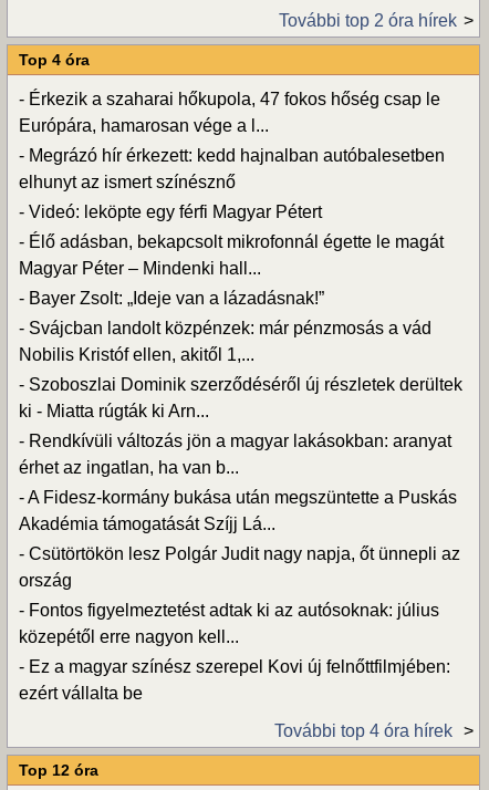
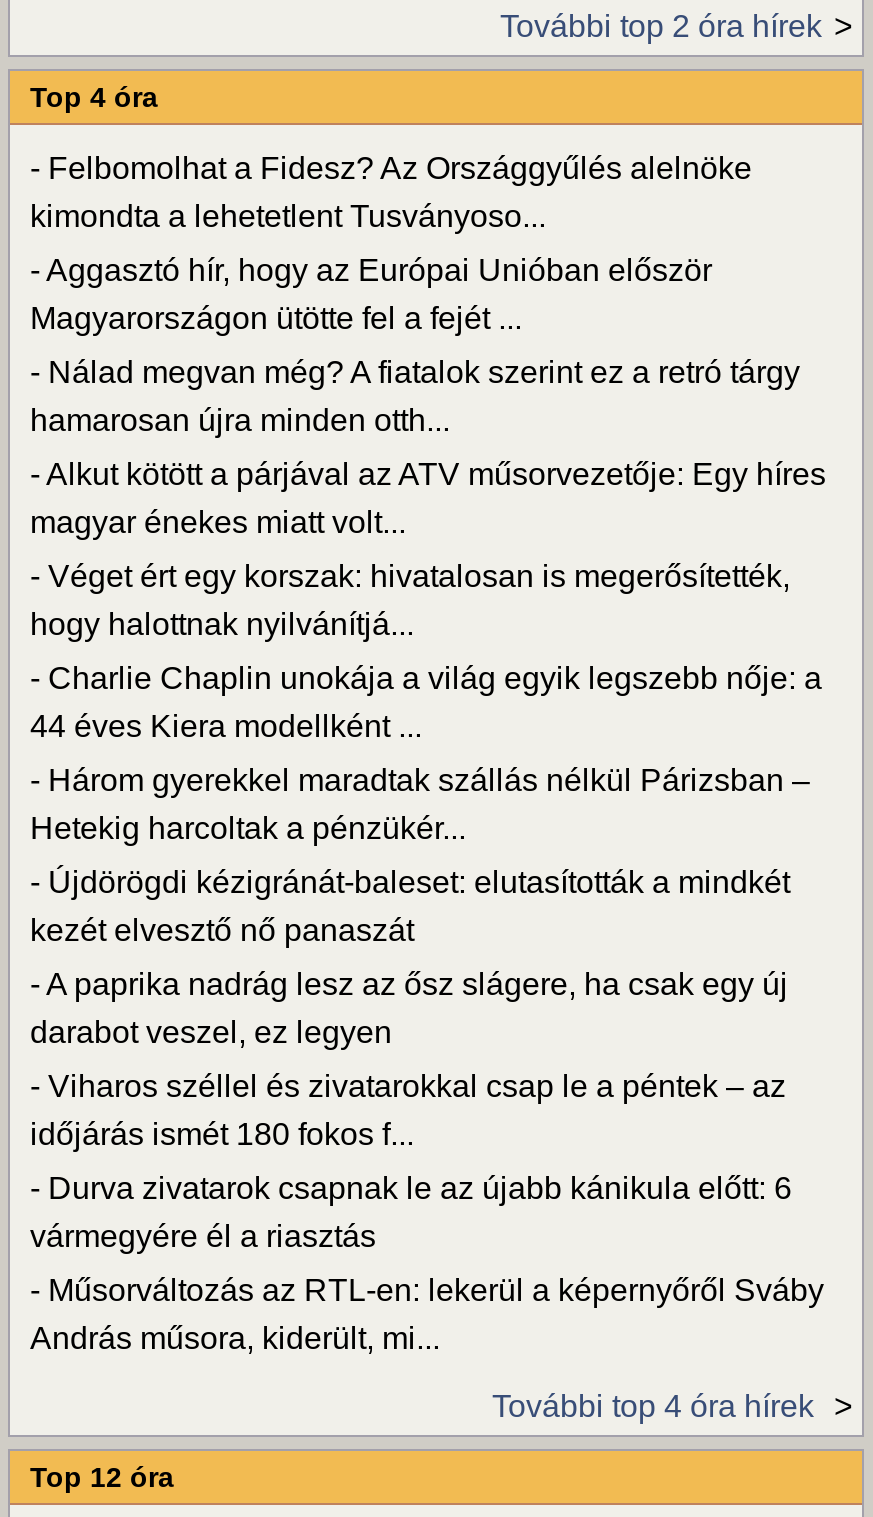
- - Érkezik a szaharai hőkupola, 47 fokos hőség csap le
- Európára, hamarosan vége a l...
+ - Felbomolhat a Fidesz? Az Országgyűlés alelnöke
+ kimondta a lehetetlent Tusványoso...

- - Megrázó hír érkezett: kedd hajnalban autóbalesetben
- elhunyt az ismert színésznő
+ - Aggasztó hír, hogy az Európai Unióban először
+ Magyarországon ütötte fel a fejét ...

- - Videó: leköpte egy férfi Magyar Pétert
+ - Nálad megvan még? A fiatalok szerint ez a retró tárgy
+ hamarosan újra minden otth...

- - Élő adásban, bekapcsolt mikrofonnál égette le magát
- Magyar Péter – Mindenki hall...
+ - Alkut kötött a párjával az ATV műsorvezetője: Egy híres
+ magyar énekes miatt volt...

- - Bayer Zsolt: „Ideje van a lázadásnak!”
+ - Véget ért egy korszak: hivatalosan is megerősítették,
+ hogy halottnak nyilvánítjá...

- - Svájcban landolt közpénzek: már pénzmosás a vád
- Nobilis Kristóf ellen, akitől 1,...
+ - Charlie Chaplin unokája a világ egyik legszebb nője: a
+ 44 éves Kiera modellként ...

- - Szoboszlai Dominik szerződéséről új részletek derültek
- ki - Miatta rúgták ki Arn...
+ - Három gyerekkel maradtak szállás nélkül Párizsban –
+ Hetekig harcoltak a pénzükér...

- - Rendkívüli változás jön a magyar lakásokban: aranyat
- érhet az ingatlan, ha van b...
+ - Újdörögdi kézigránát-baleset: elutasították a mindkét
+ kezét elvesztő nő panaszát

- - A Fidesz-kormány bukása után megszüntette a Puskás
- Akadémia támogatását Szíjj Lá...
+ - A paprika nadrág lesz az ősz slágere, ha csak egy új
+ darabot veszel, ez legyen

- - Csütörtökön lesz Polgár Judit nagy napja, őt ünnepli az
- ország
+ - Viharos széllel és zivatarokkal csap le a péntek – az
+ időjárás ismét 180 fokos f...

- - Fontos figyelmeztetést adtak ki az autósoknak: július
- közepétől erre nagyon kell...
+ - Durva zivatarok csapnak le az újabb kánikula előtt: 6
+ vármegyére él a riasztás

- - Ez a magyar színész szerepel Kovi új felnőttfilmjében:
- ezért vállalta be
+ - Műsorváltozás az RTL-en: lekerül a képernyőről Sváby
+ András műsora, kiderült, mi...
